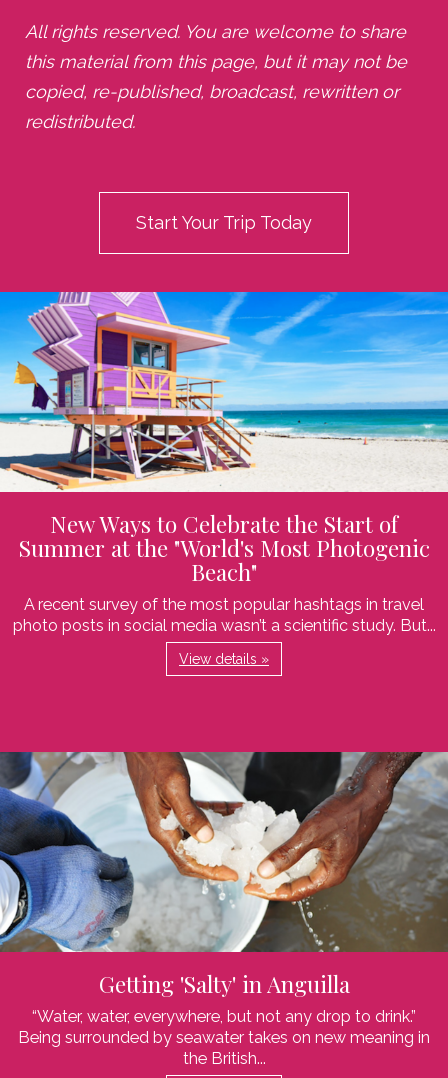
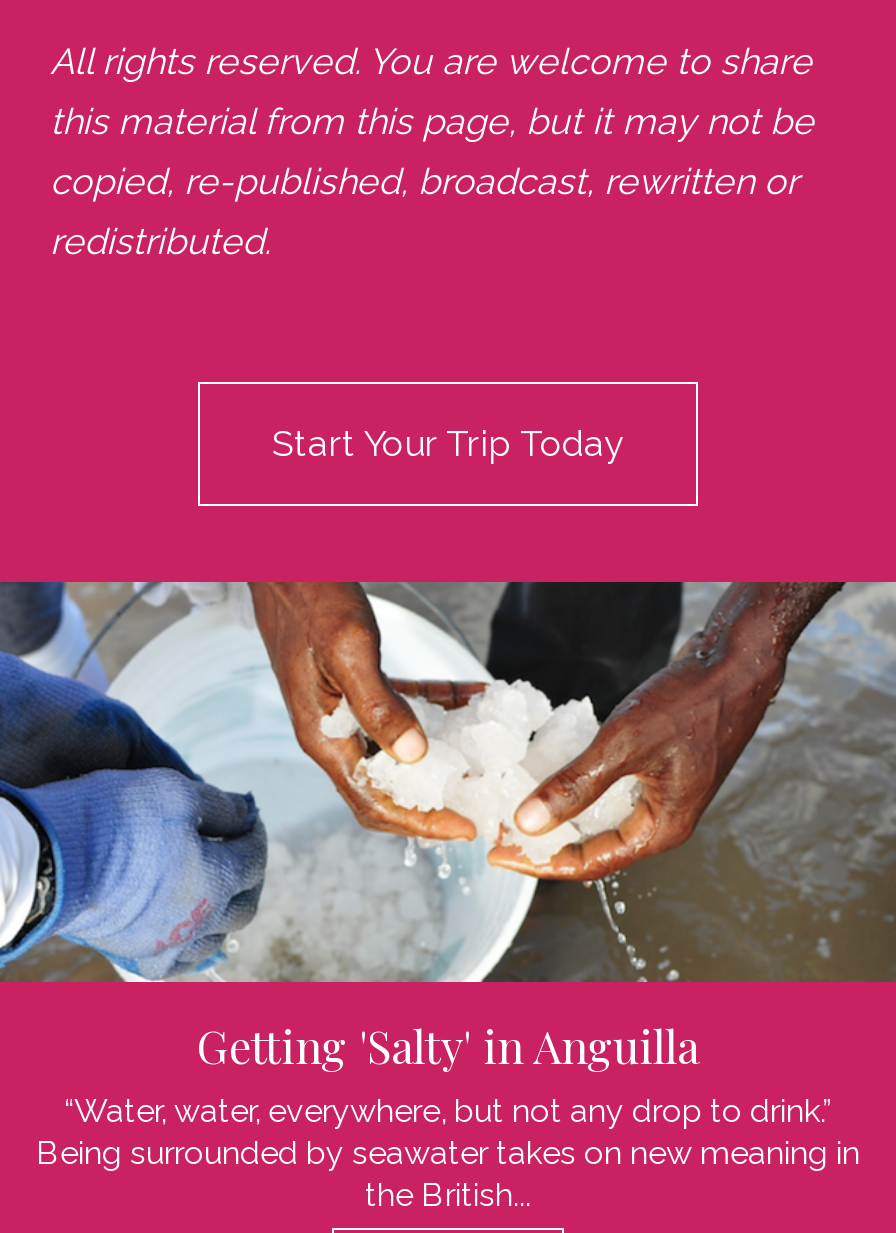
- [image]
- New Ways to Celebrate the Start of
- Summer at the "World's Most Photogenic
- Beach"
- A recent survey of the most popular hashtags in travel
- photo posts in social media wasn’t a scientific study. But...
- View details »
